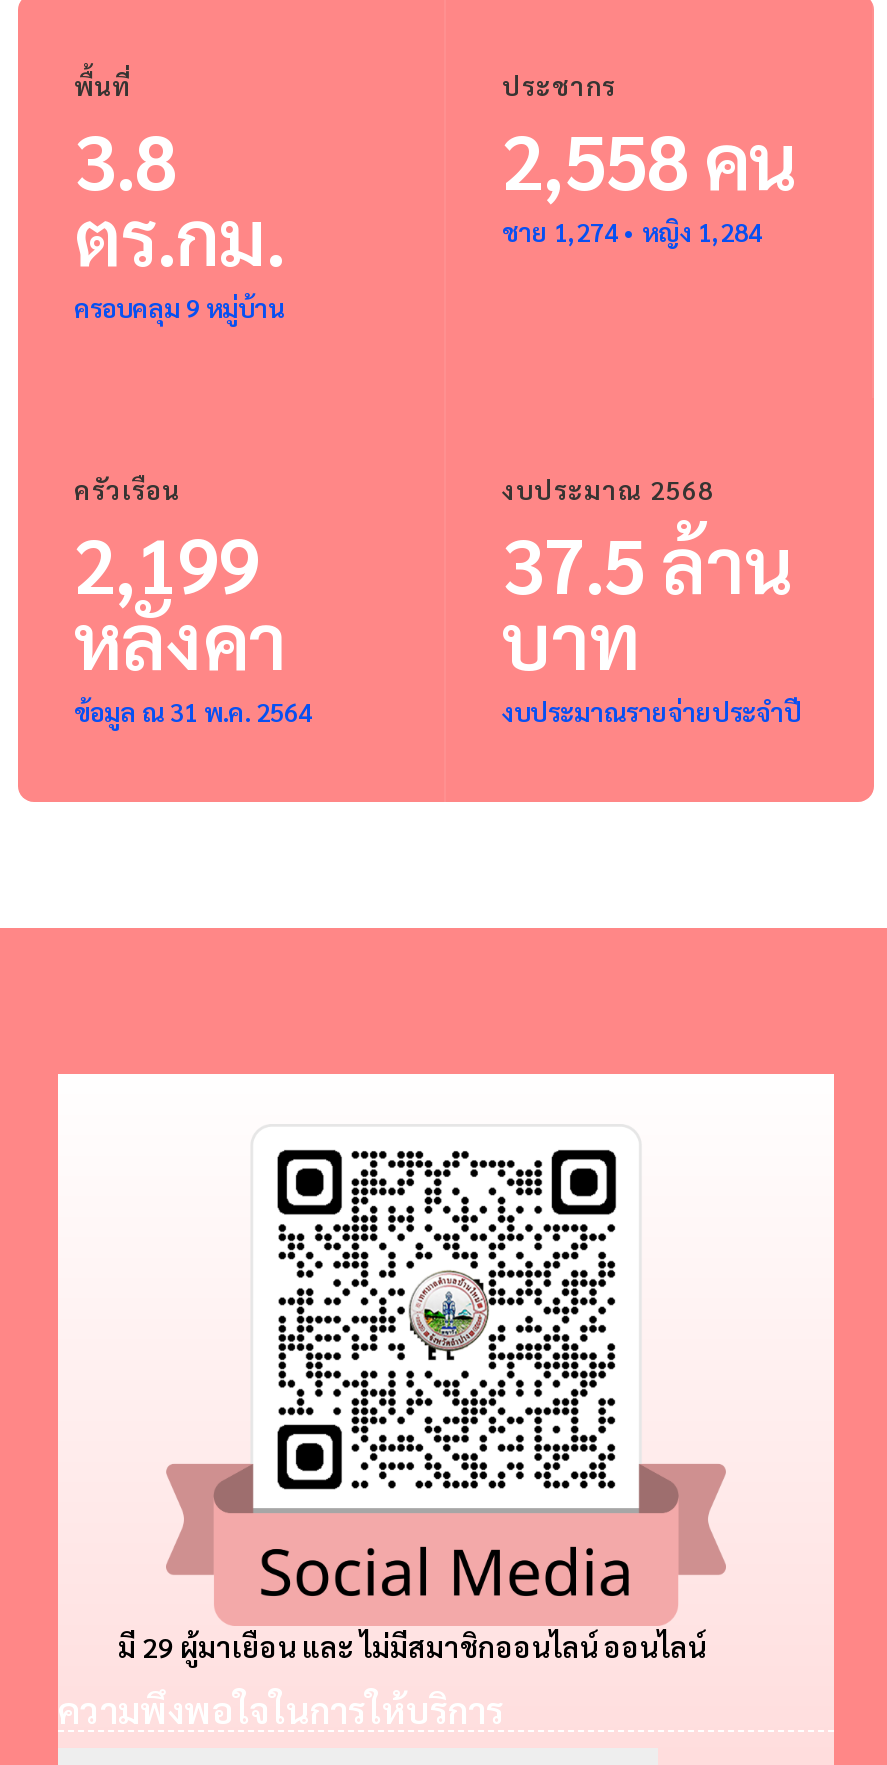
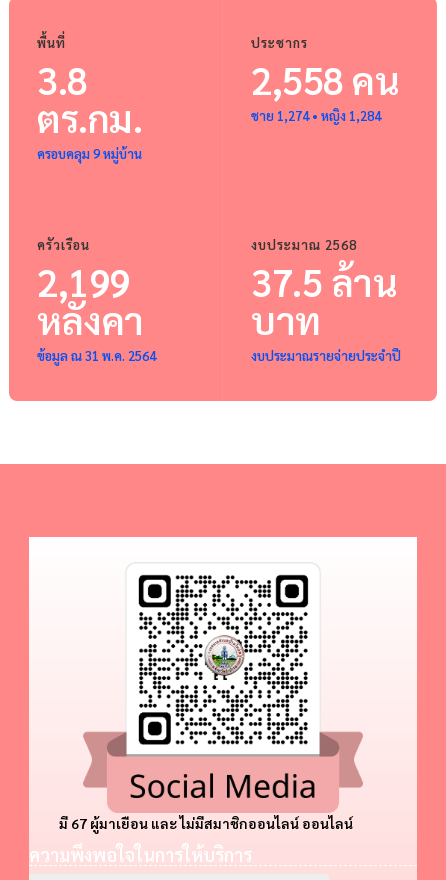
- มี 29 ผู้มาเยือน และ ไม่มีสมาชิกออนไลน์ ออนไลน์
+ มี 67 ผู้มาเยือน และ ไม่มีสมาชิกออนไลน์ ออนไลน์
